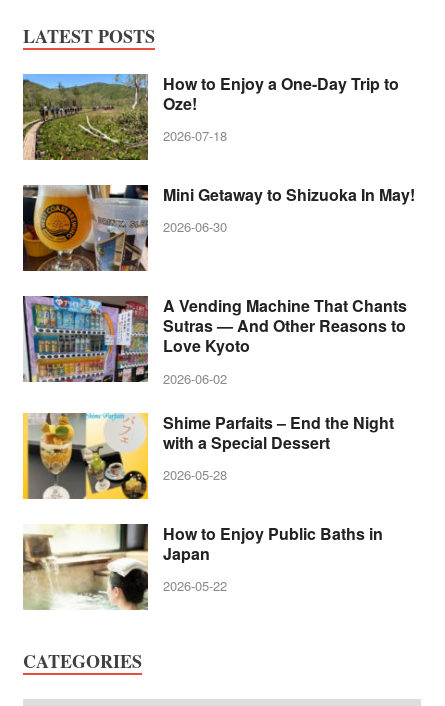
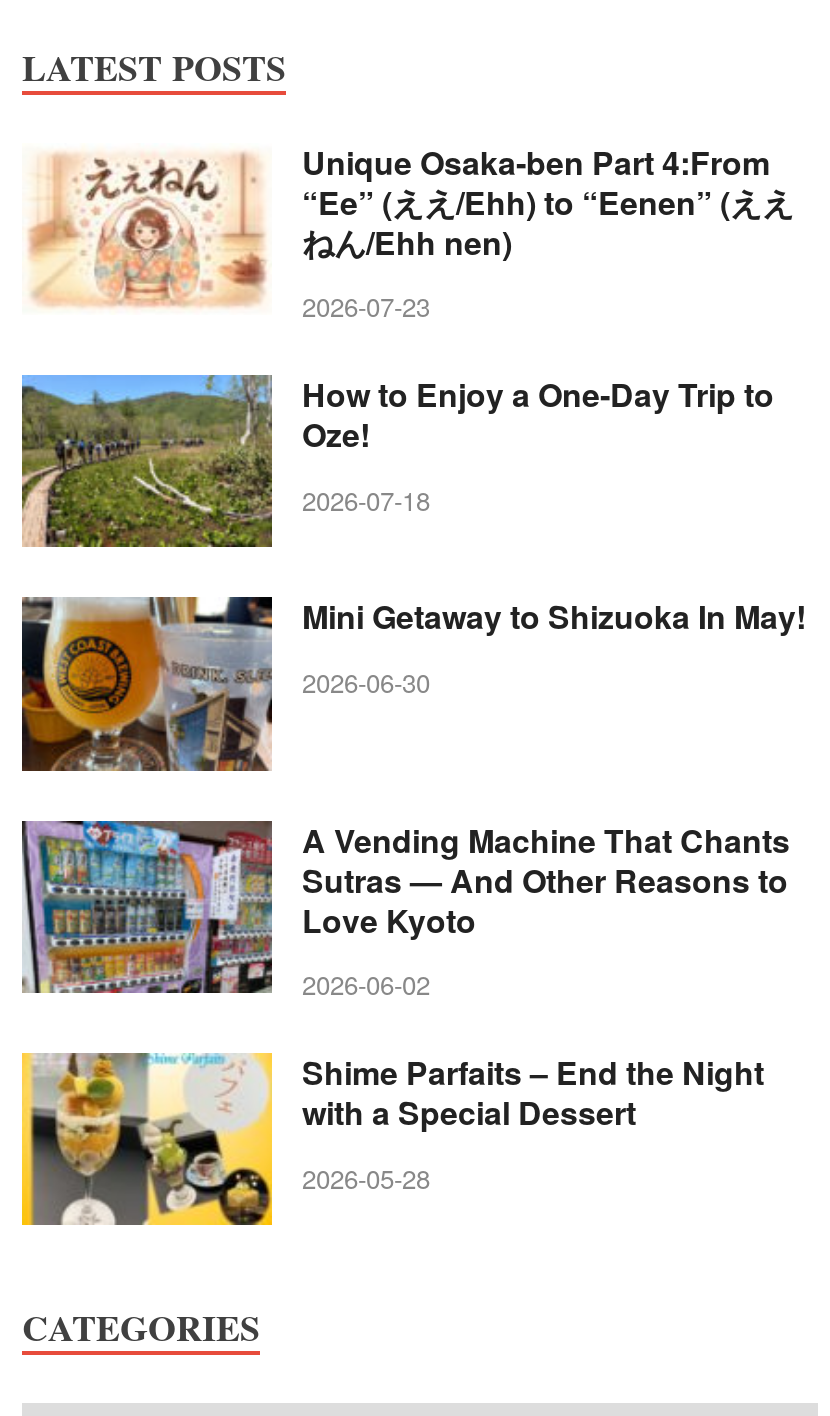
+ [image]
+ Unique Osaka-ben Part 4:From
+ “Ee” (ええ/Ehh) to “Eenen” (ええ
+ ねん/Ehh nen)
+ 2026-07-23

moved down: [image] | How to Enjoy a One-Day Trip to | Oze! | ... | with a Special Dessert | 2026-05-28

- [image]
- How to Enjoy Public Baths in
- Japan
- 2026-05-22
